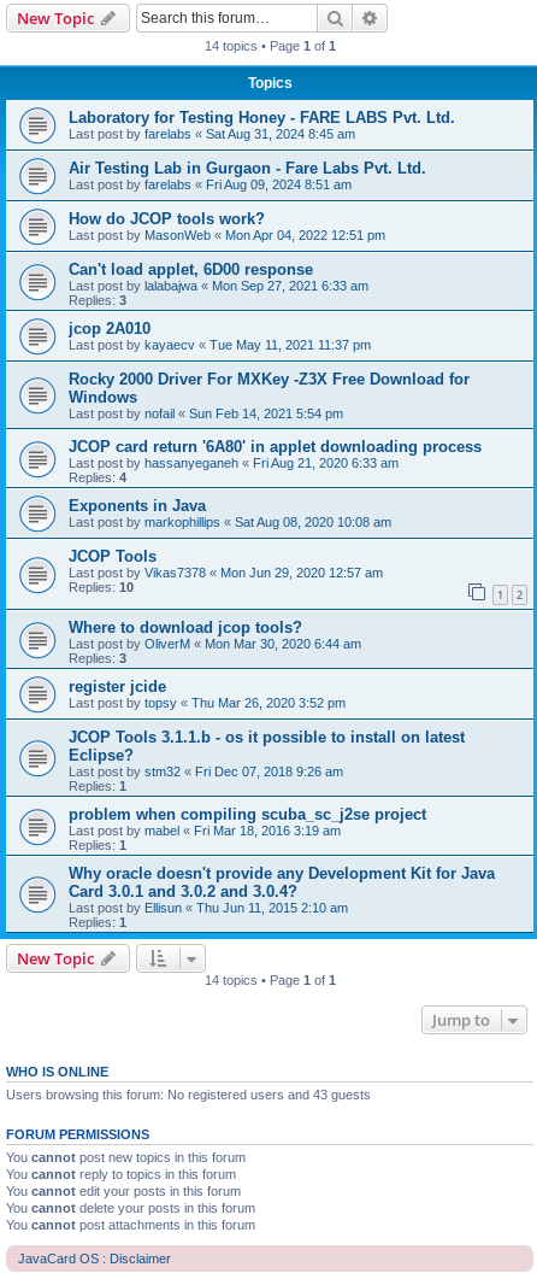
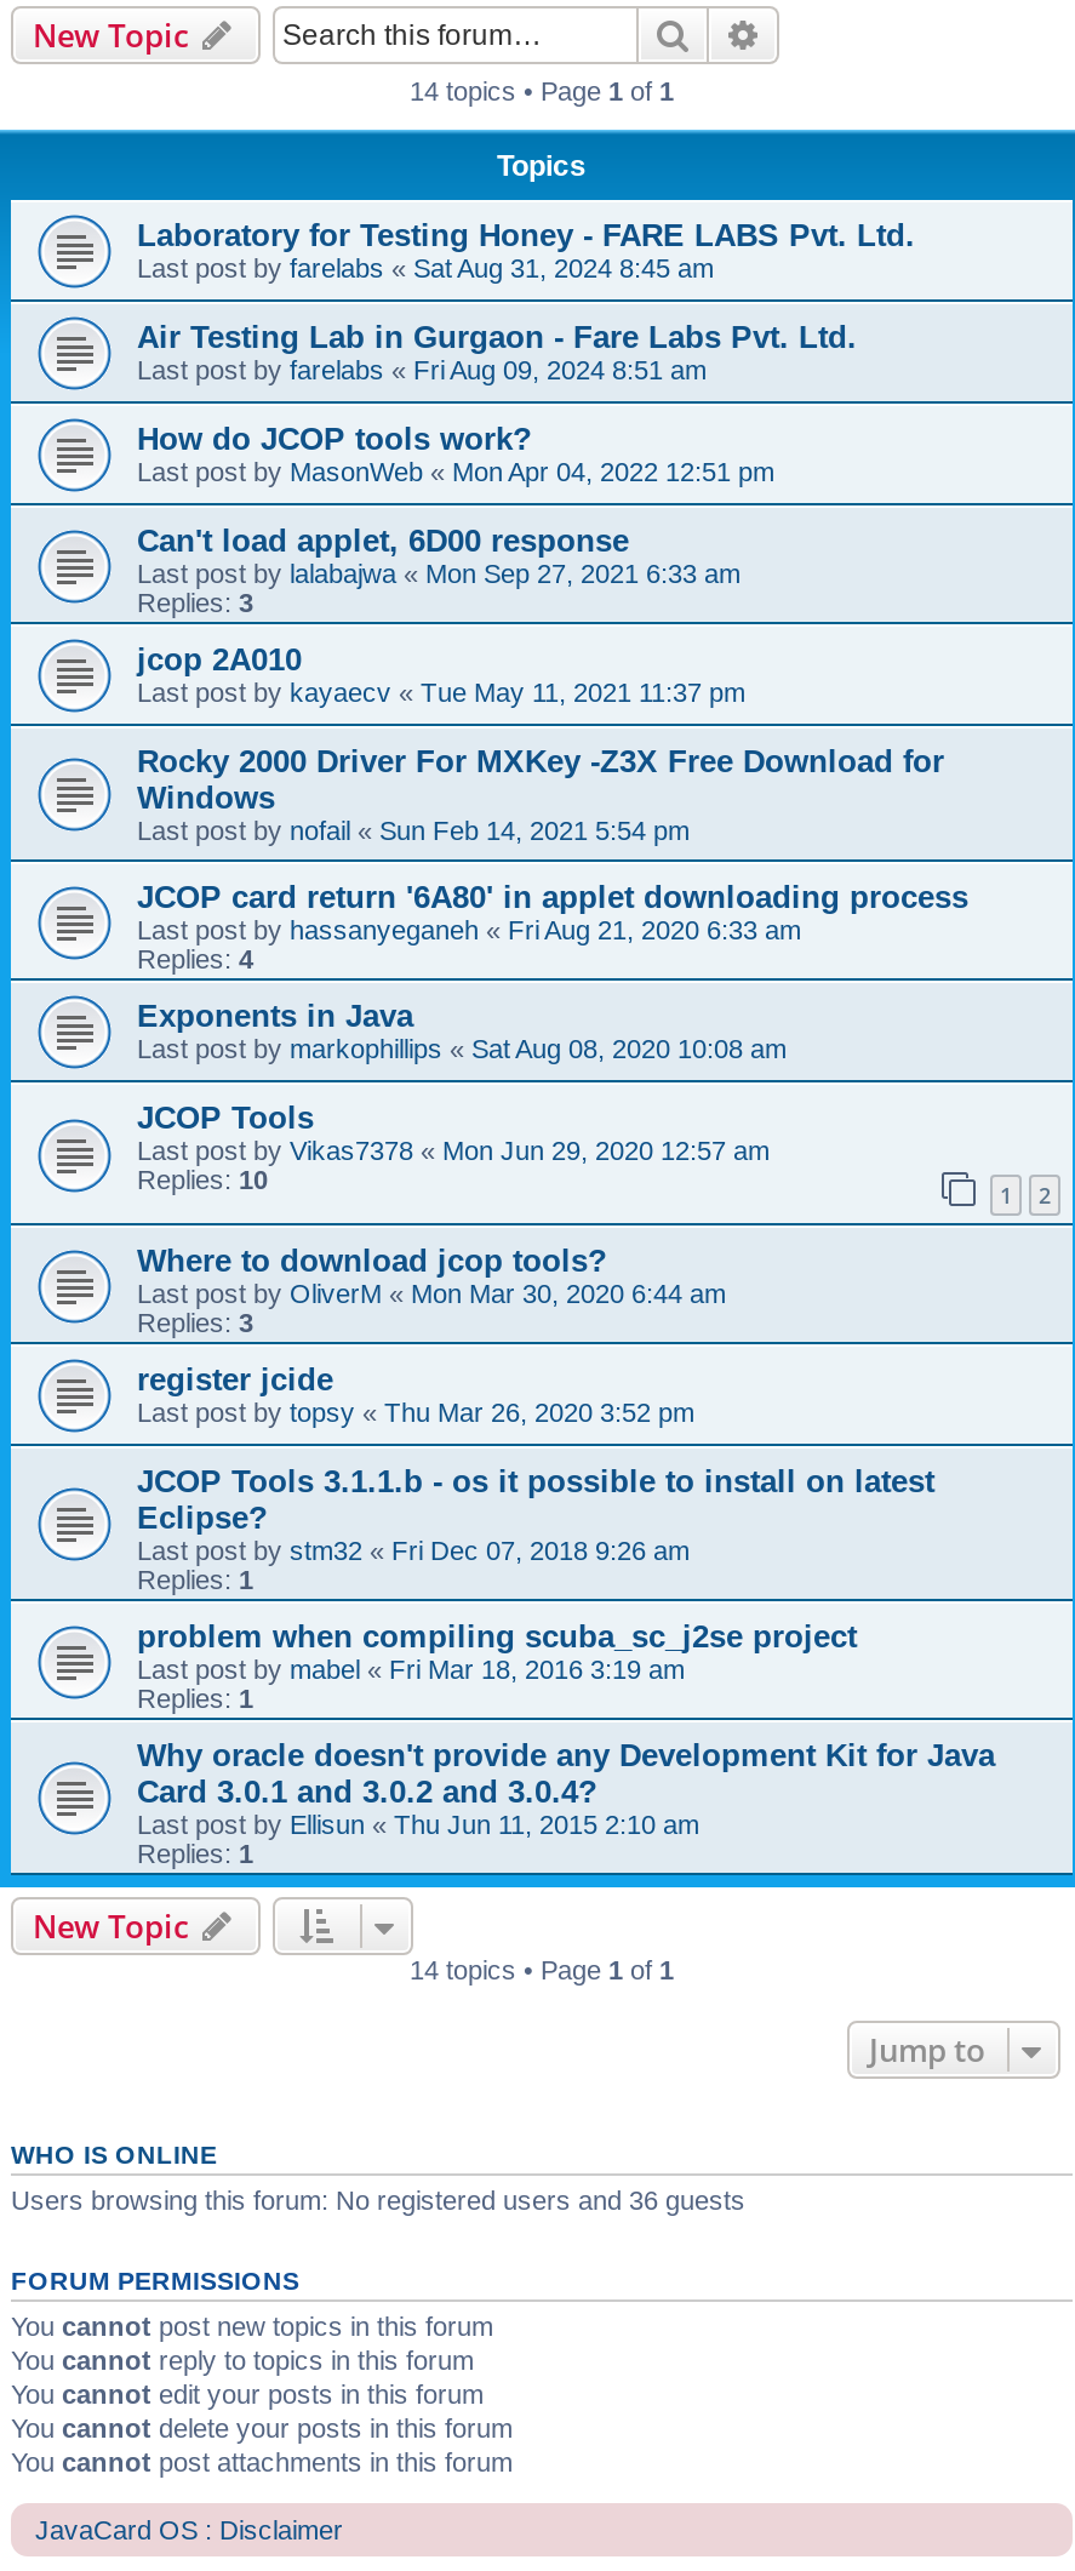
- Users browsing this forum: No registered users and 43 guests
+ Users browsing this forum: No registered users and 36 guests
